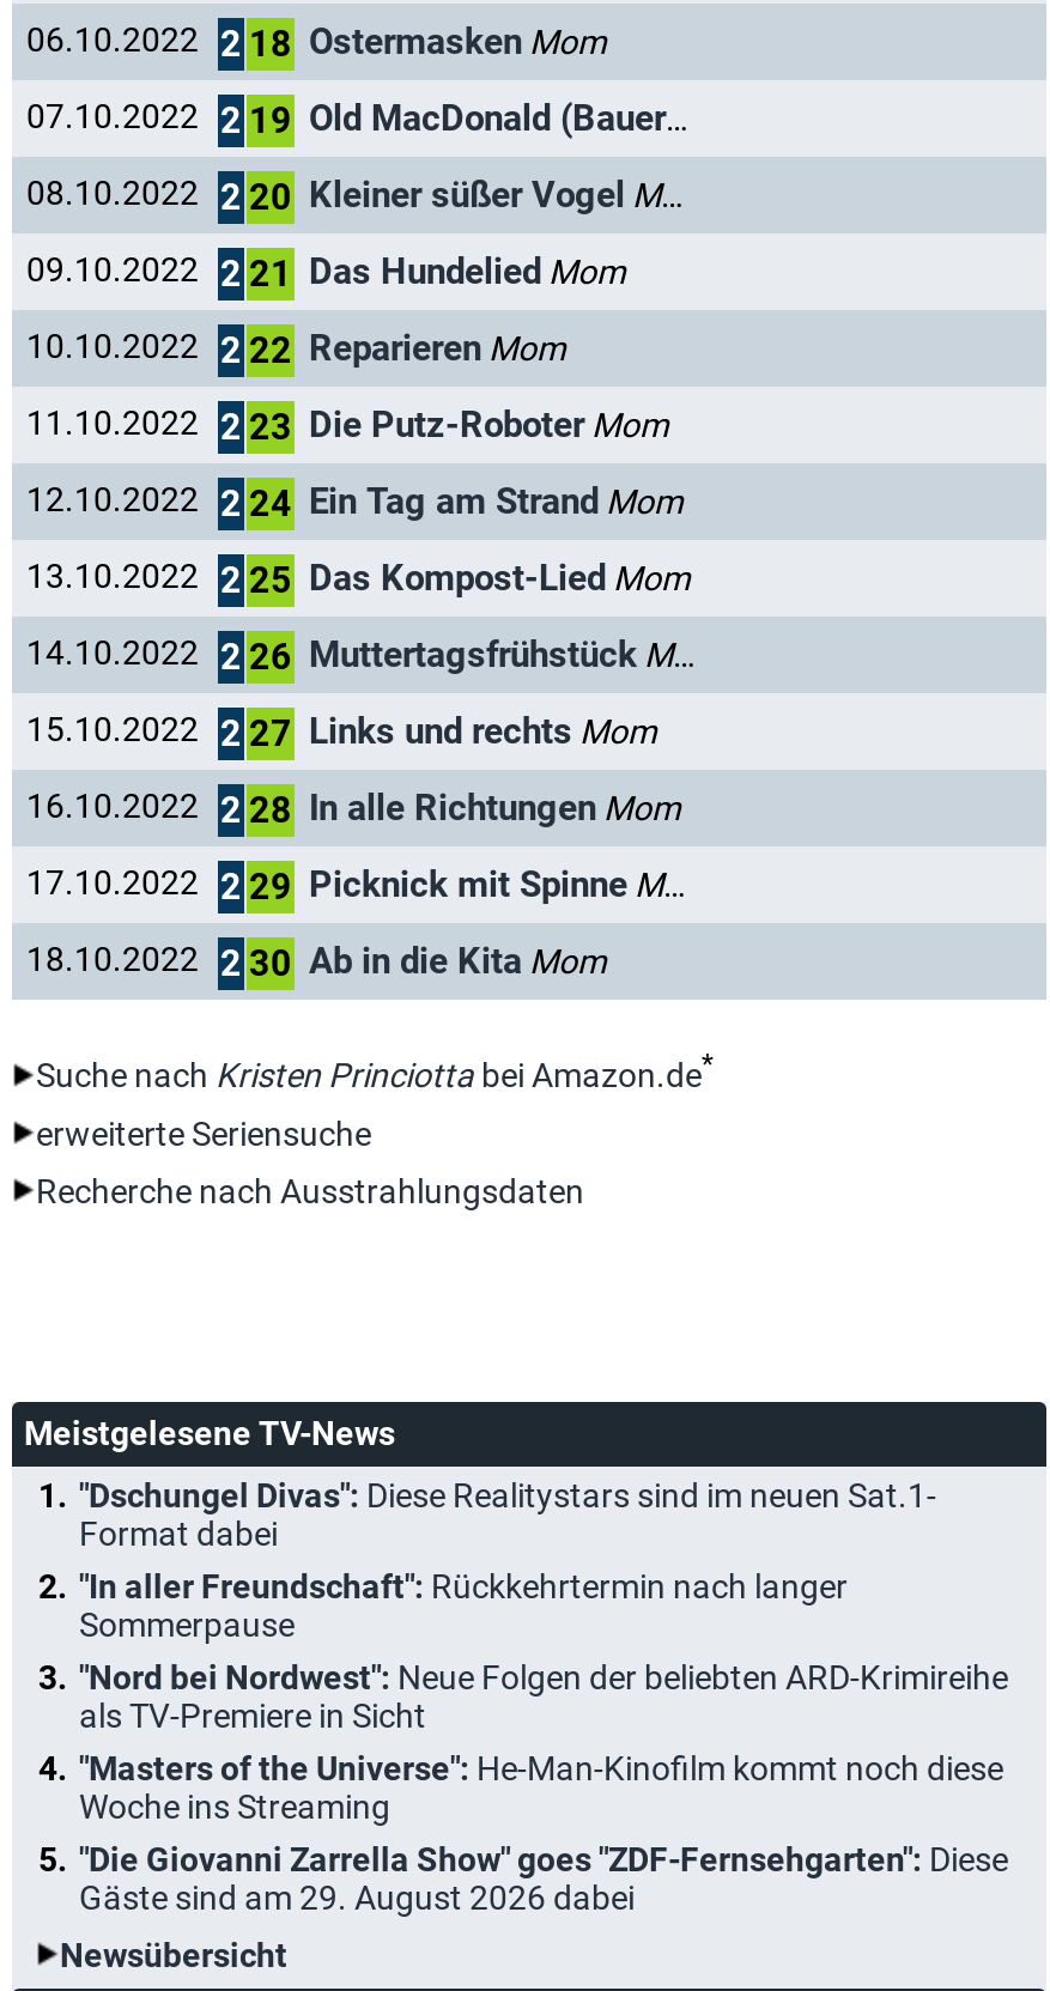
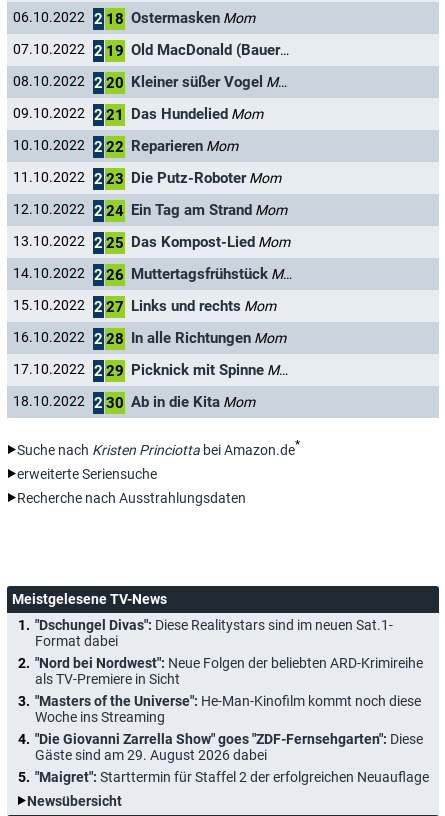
- "In aller Freundschaft": Rückkehrtermin nach langer
- Sommerpause

moved up: "Nord bei Nordwest": Neue Folgen der beliebten ARD-Krimireihe | als TV-Premiere in Sicht | "Masters of the Universe": He-Man-Kinofilm kommt noch diese | Woche ins Streaming | "Die Giovanni Zarrella Show" goes "ZDF-Fernsehgarten": Diese | Gäste sind am 29. August 2026 dabei

+ "Maigret": Starttermin für Staffel 2 der erfolgreichen Neuauflage
